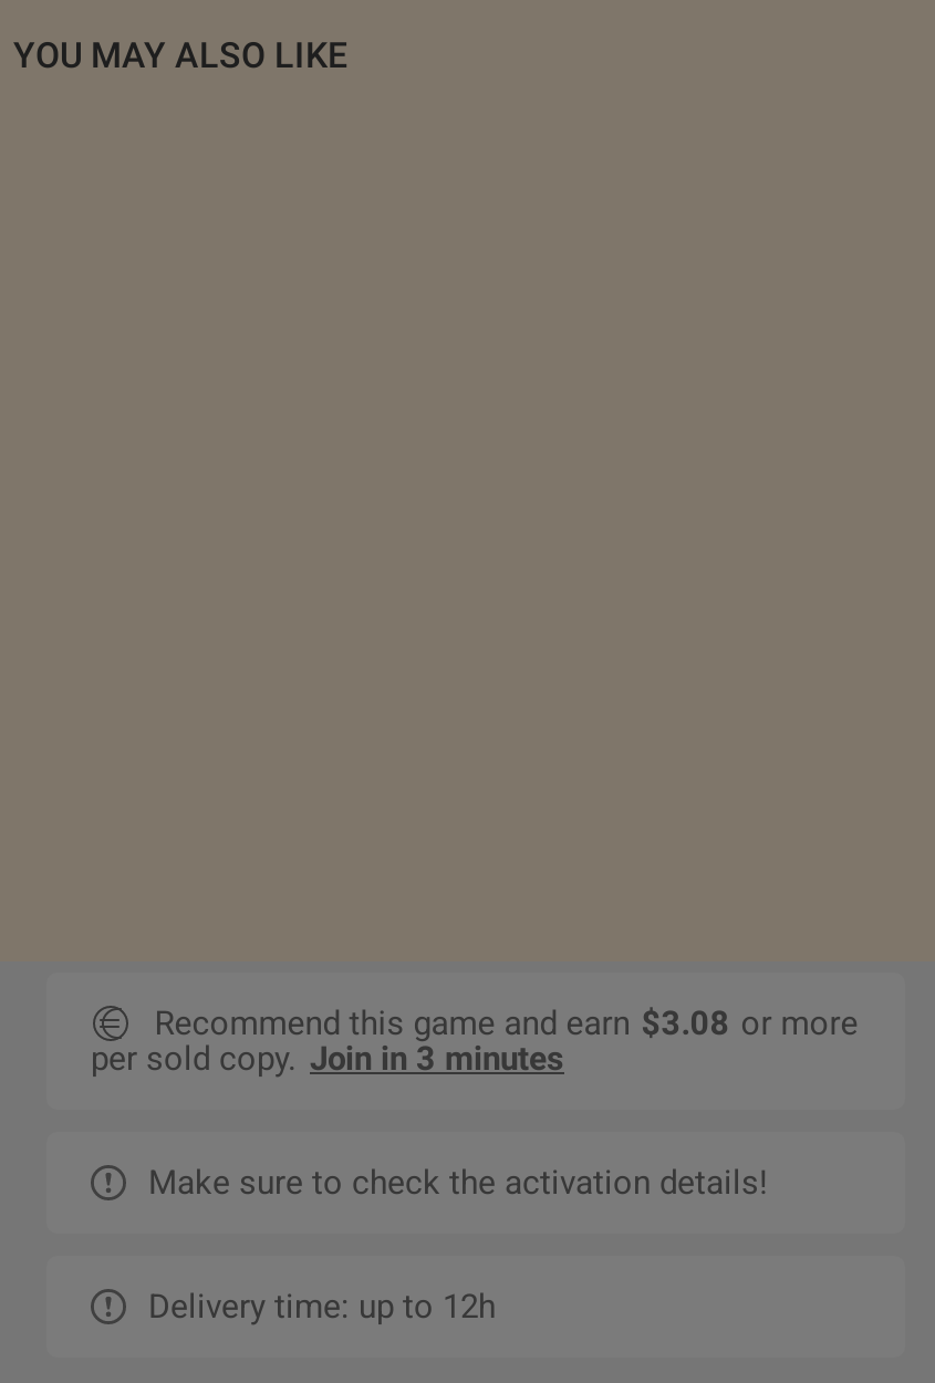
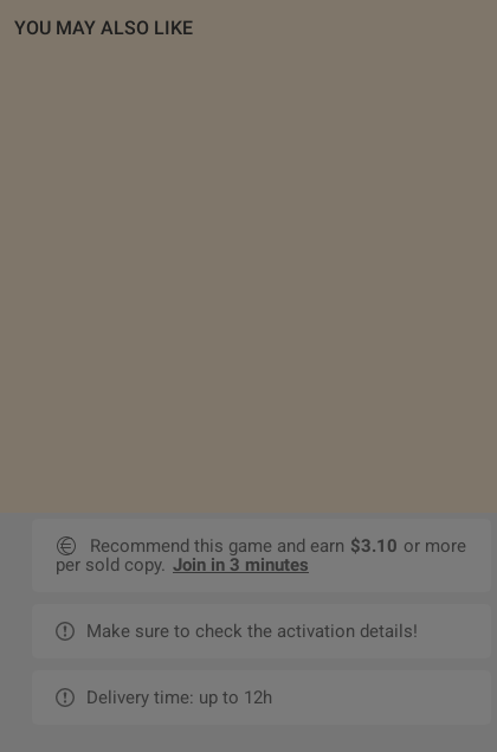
- Recommend this game and earn $3.08 or more
+ Recommend this game and earn $3.10 or more
